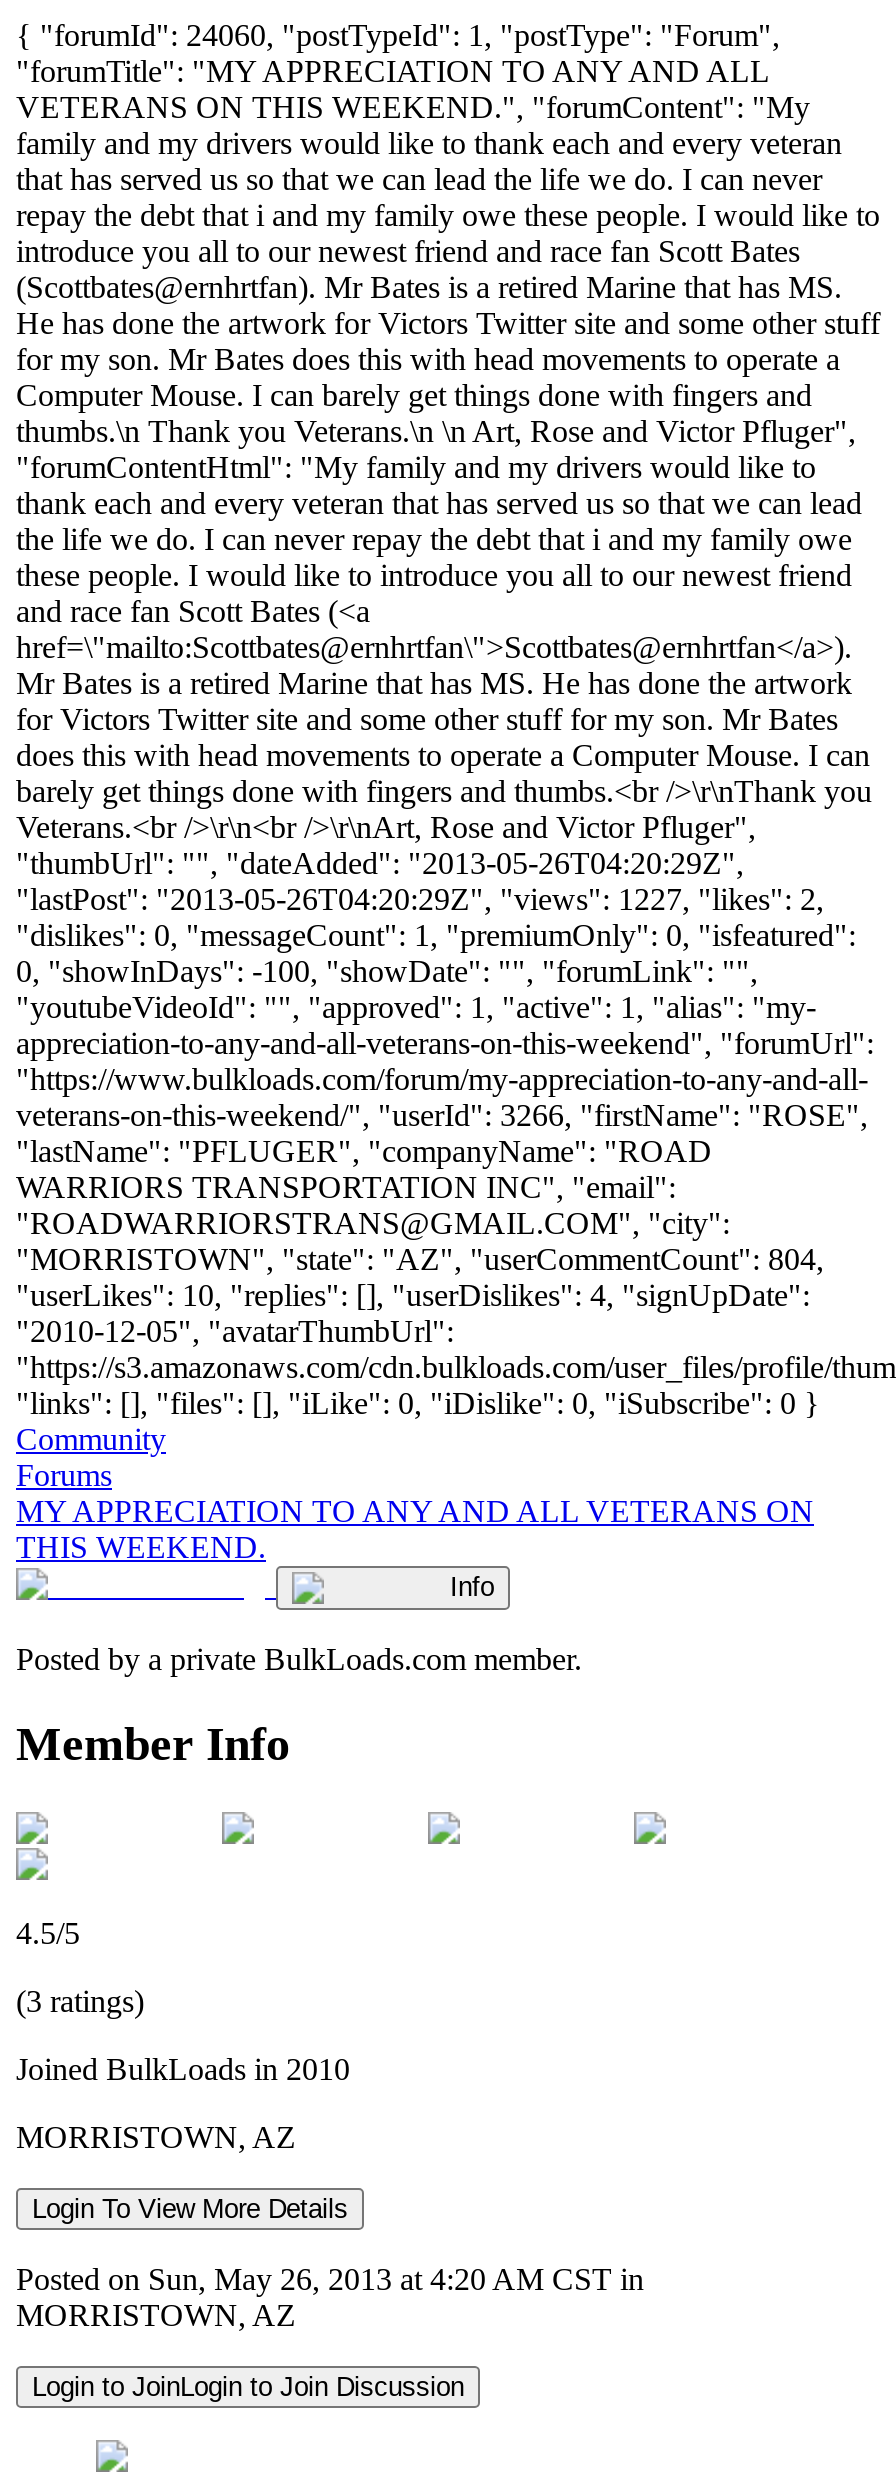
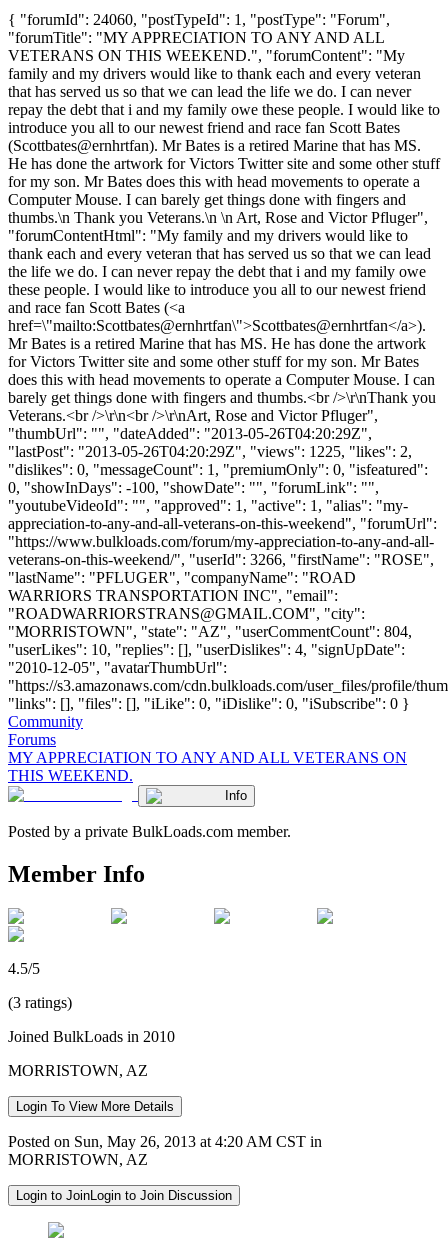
- "lastPost": "2013-05-26T04:20:29Z", "views": 1227, "likes": 2,
+ "lastPost": "2013-05-26T04:20:29Z", "views": 1225, "likes": 2,
